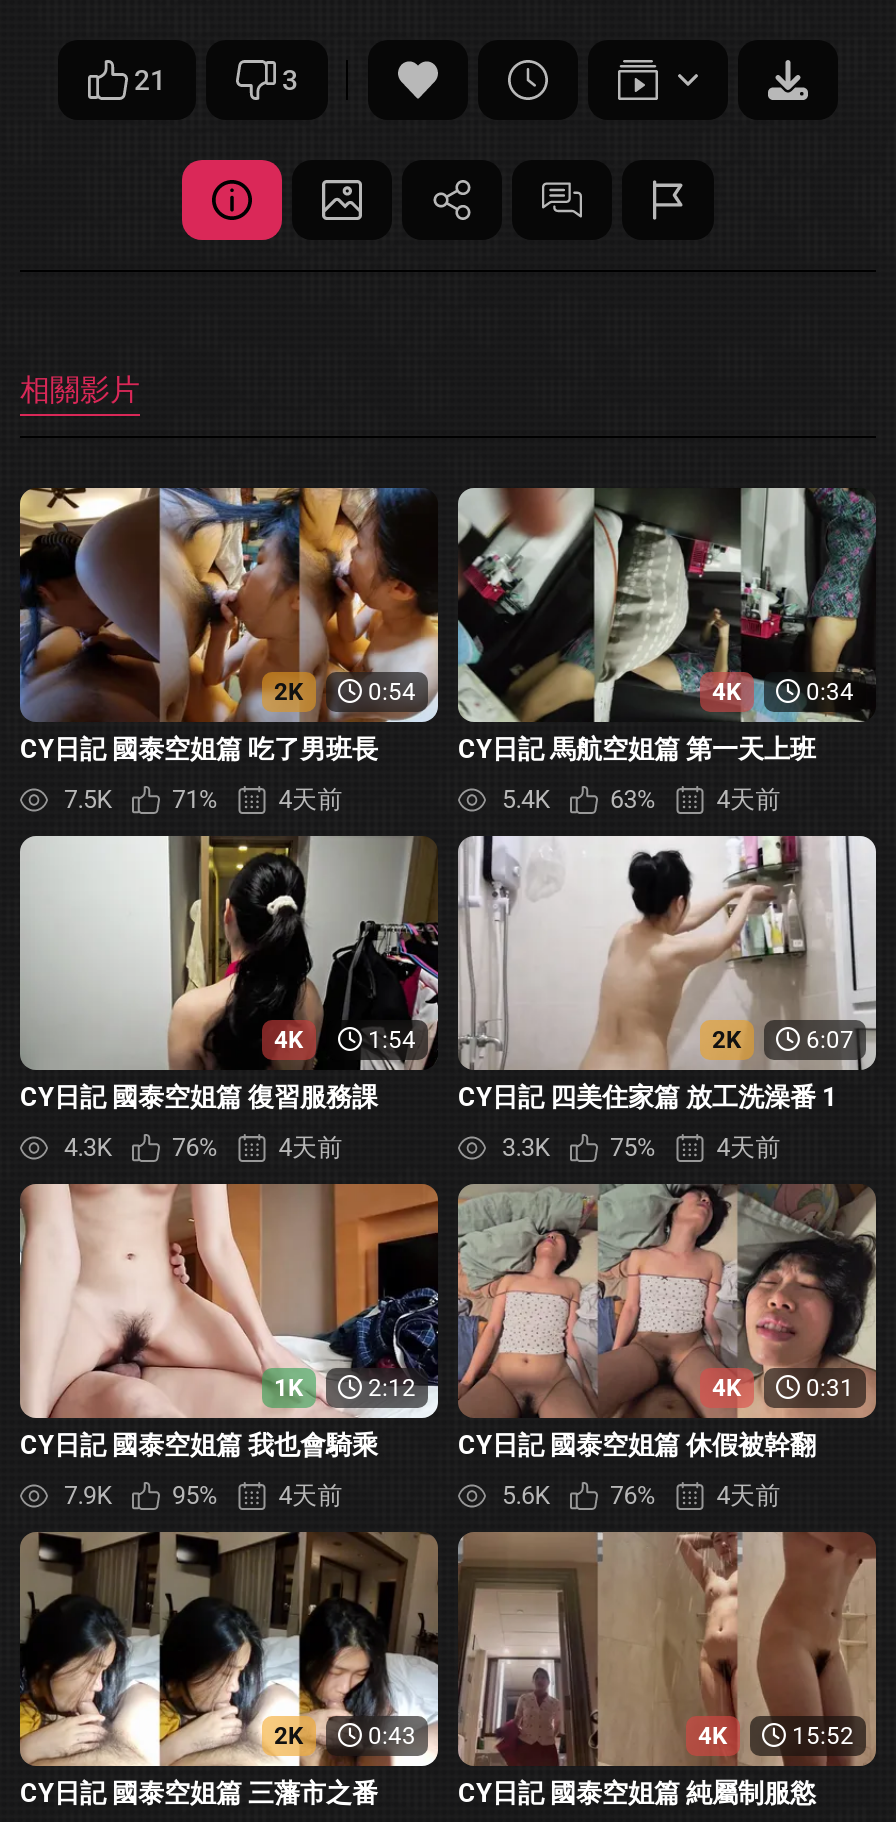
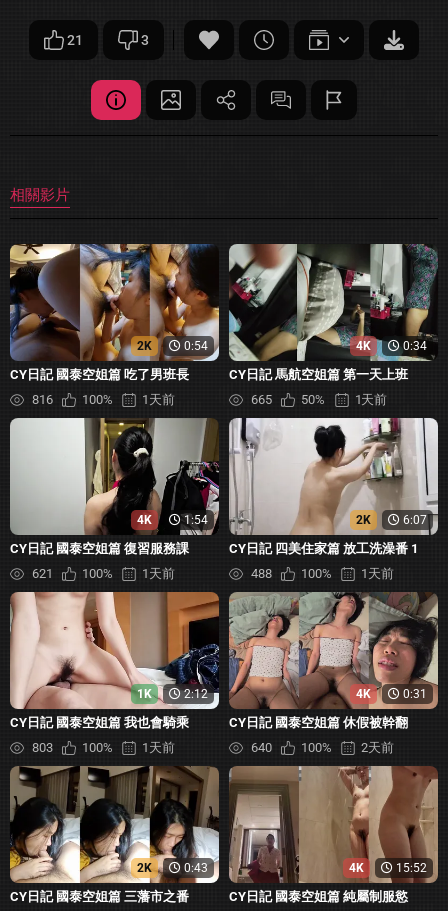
- 7.5K
- 71%
- 4天前
+ 816
+ 100%
+ 1天前

- 5.4K
- 63%
- 4天前
+ 665
+ 50%
+ 1天前

- 4.3K
- 76%
- 4天前
+ 621
+ 100%
+ 1天前

- 3.3K
- 75%
- 4天前
+ 488
+ 100%
+ 1天前

- 7.9K
- 95%
- 4天前
+ 803
+ 100%
+ 1天前

- 5.6K
- 76%
- 4天前
+ 640
+ 100%
+ 2天前
